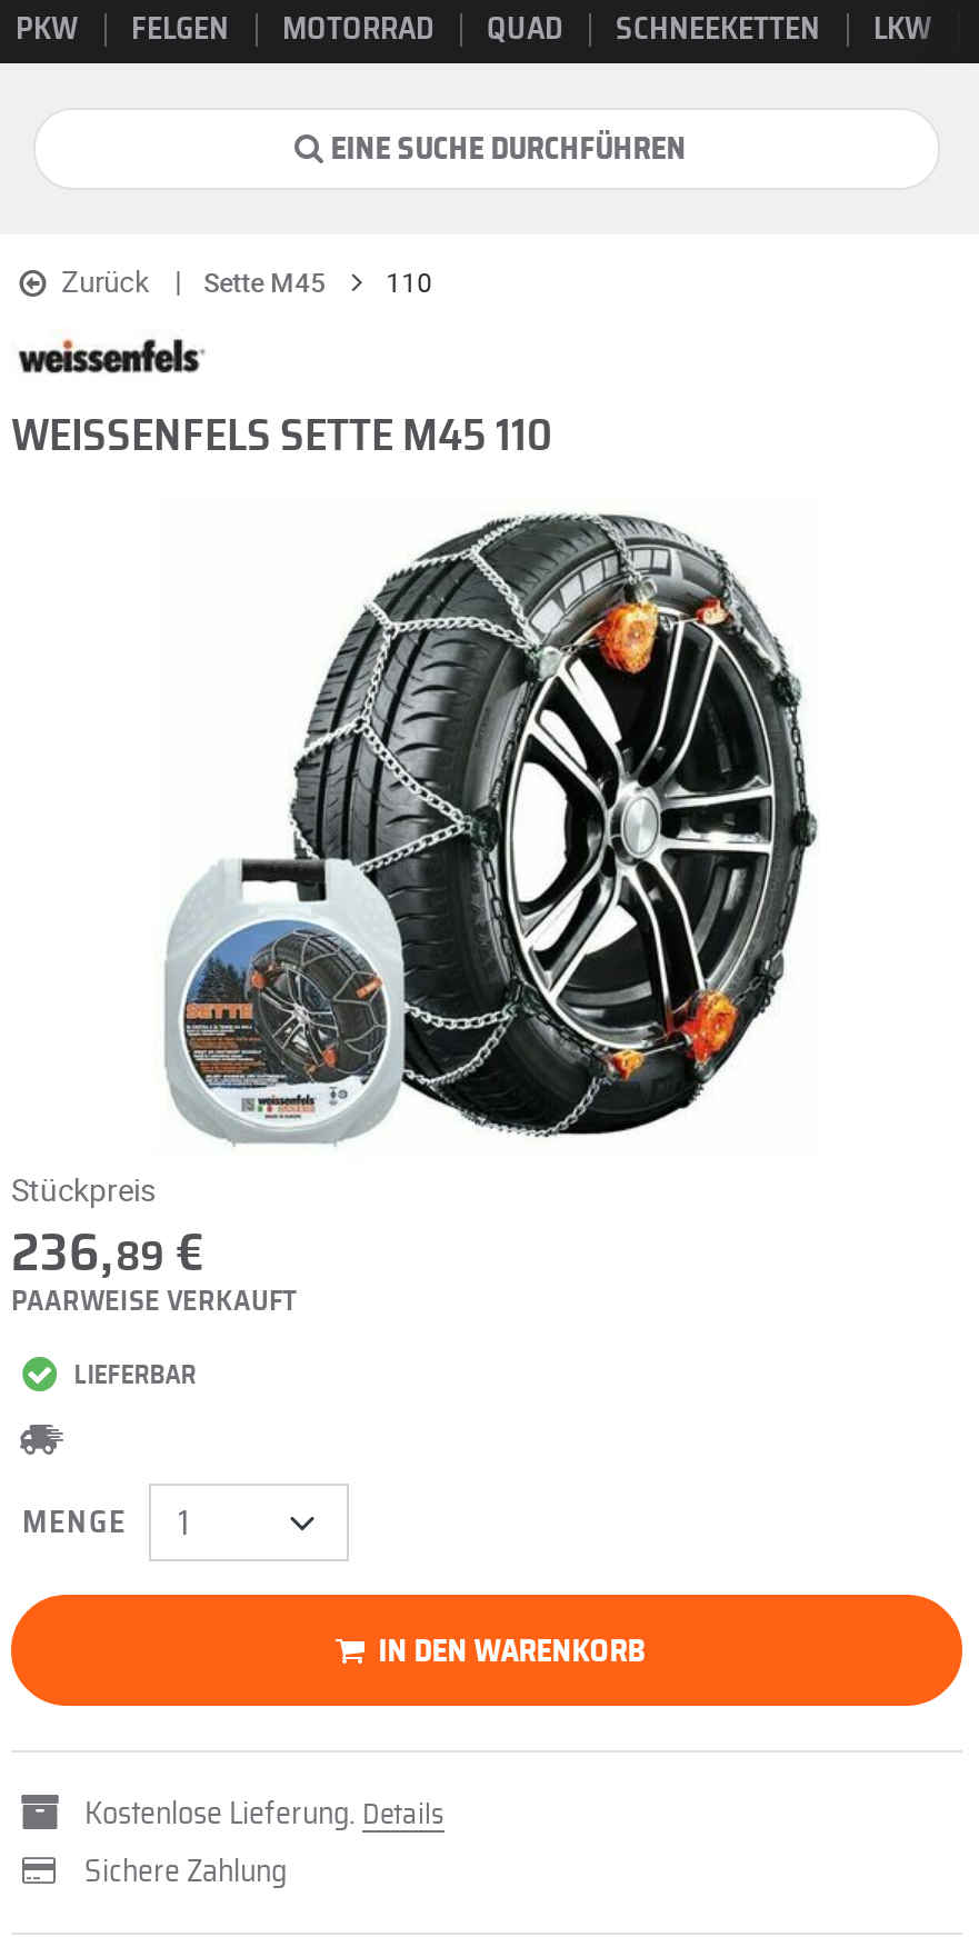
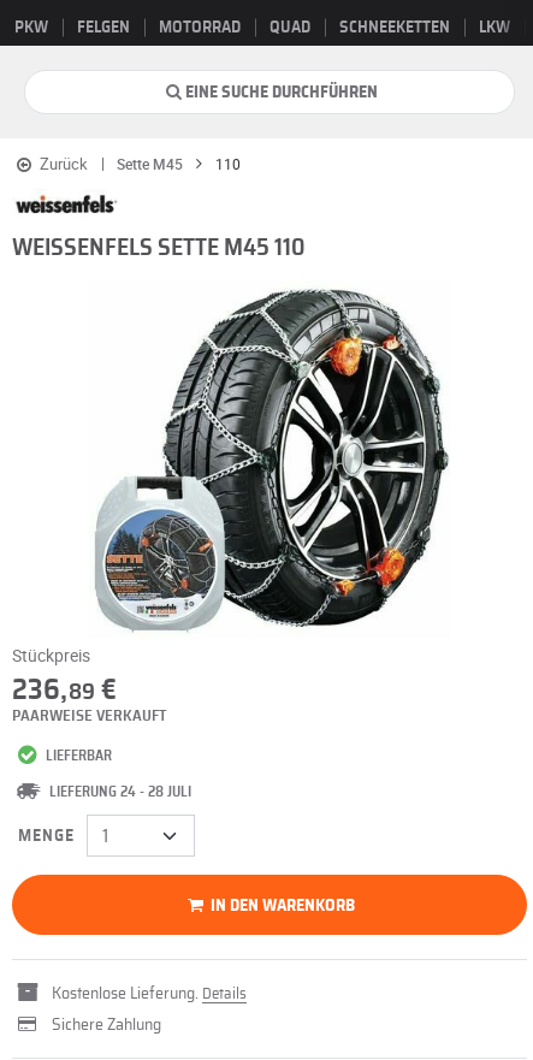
+ LIEFERUNG 24 - 28 JULI
